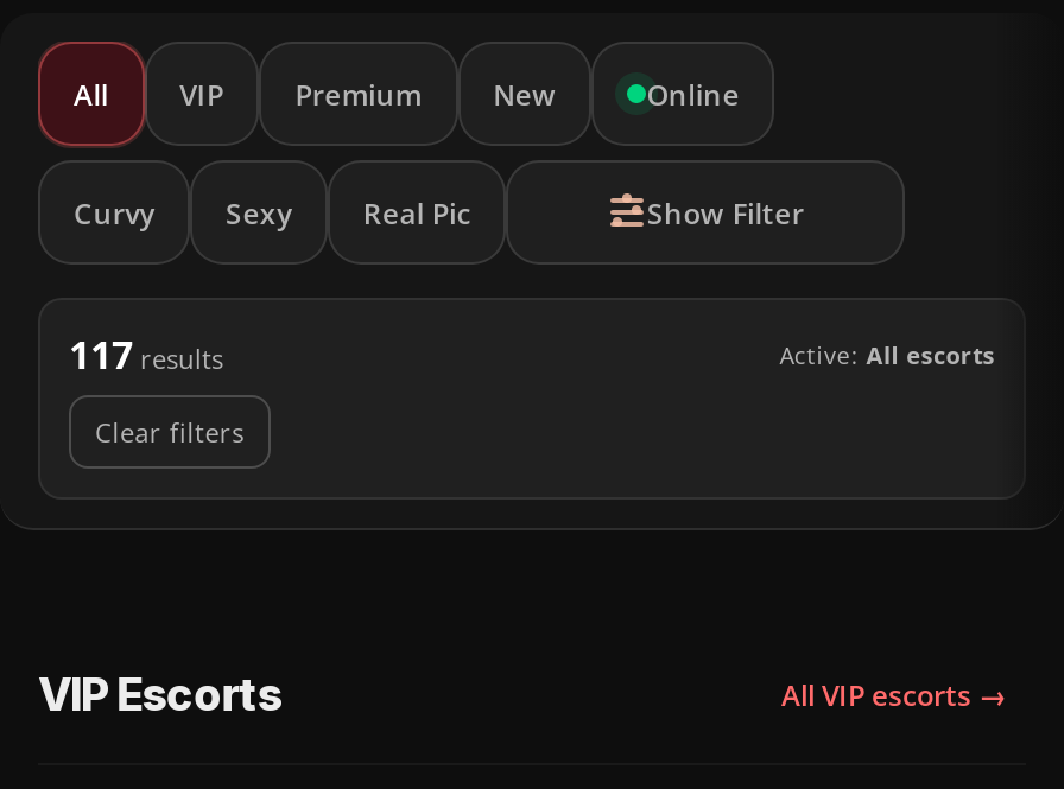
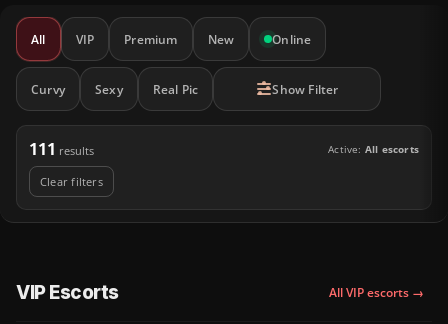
- 117 results
+ 111 results
